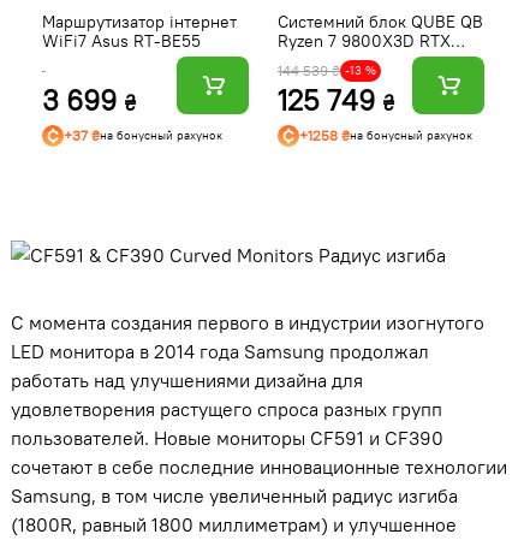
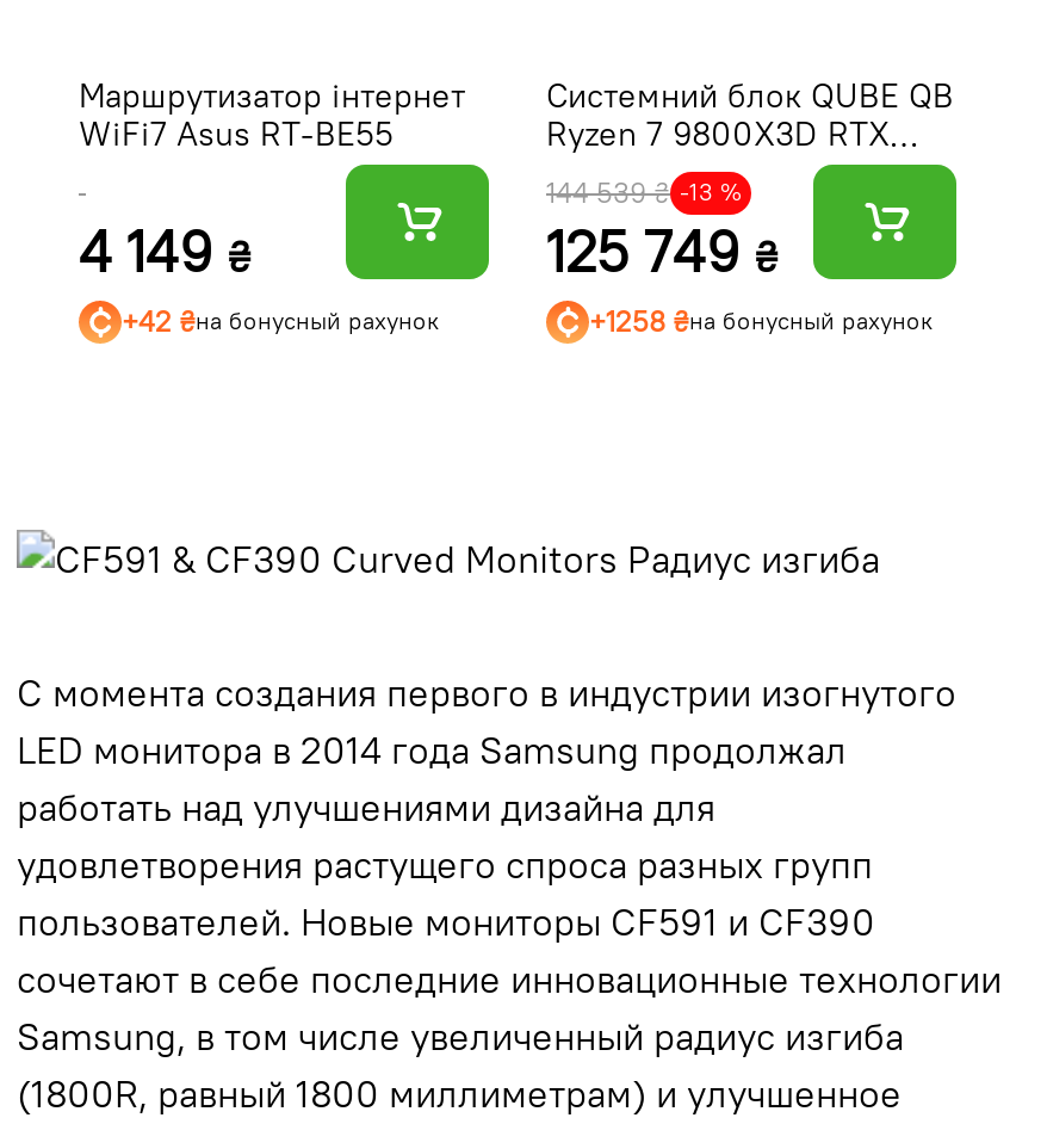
- 3 699 ₴
+ 4 149 ₴

- +37 ₴на бонусный рахунок
+ +42 ₴на бонусный рахунок
